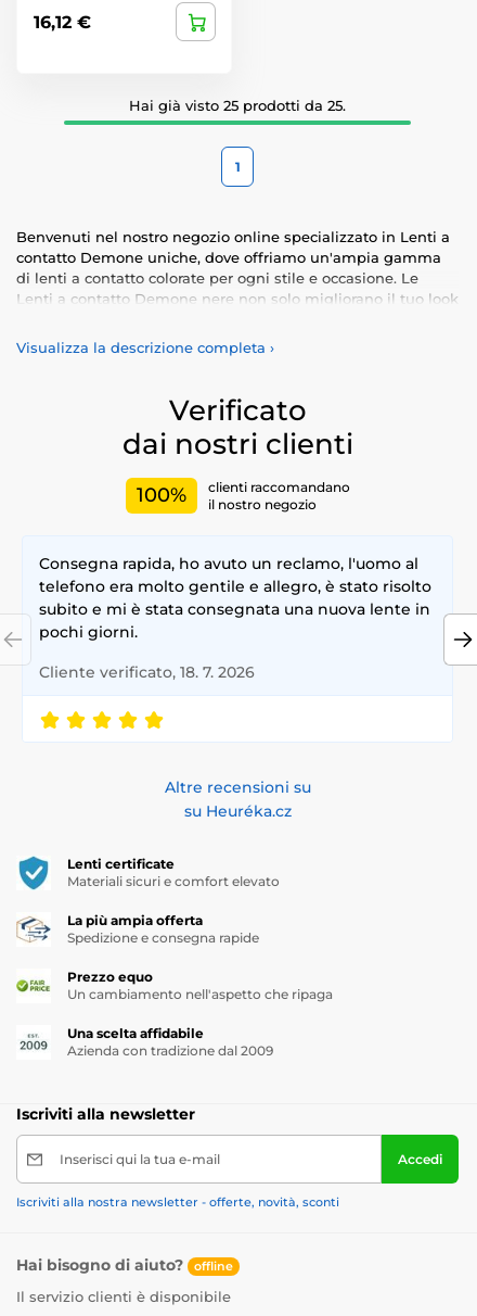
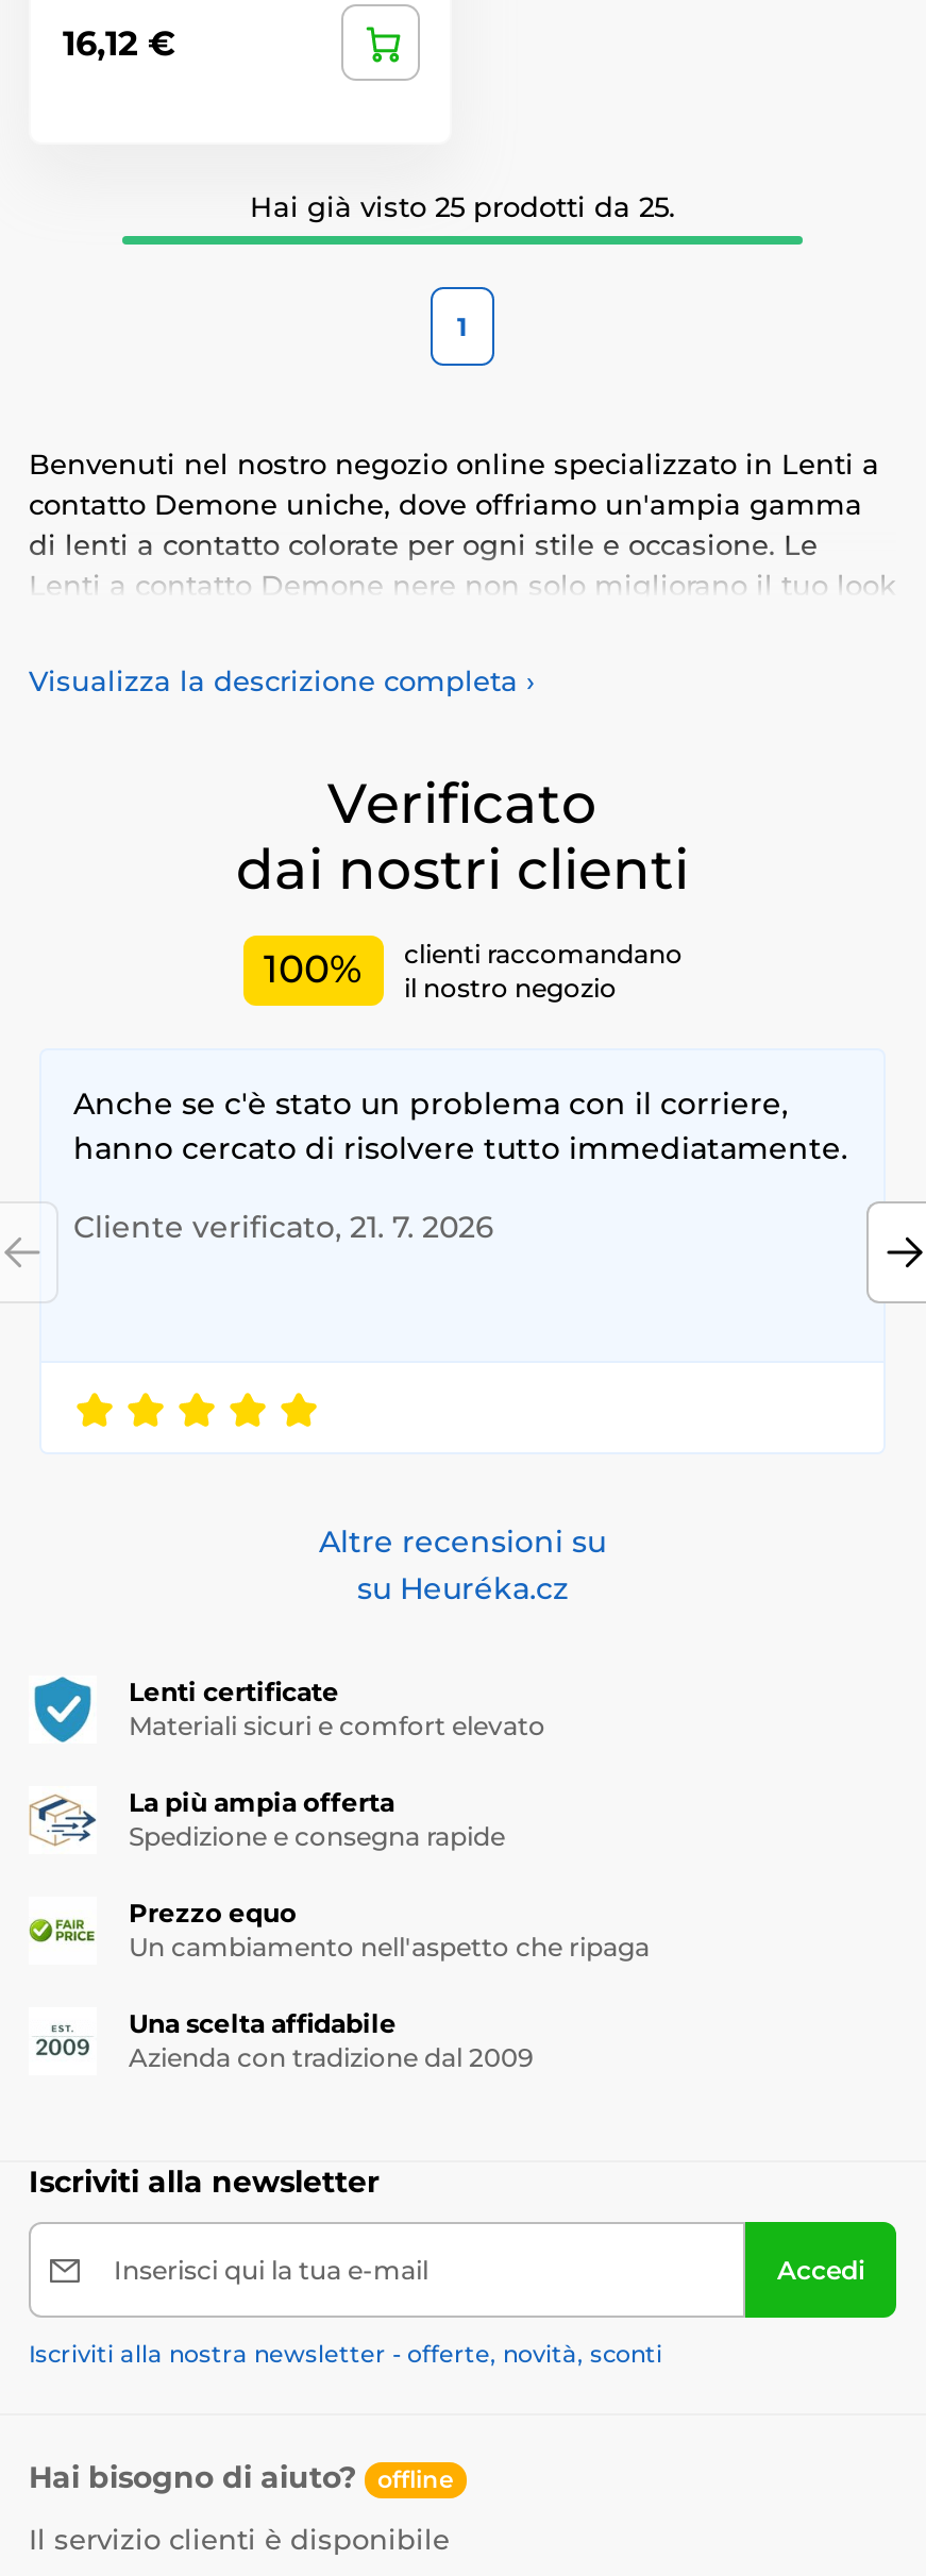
- Consegna rapida, ho avuto un reclamo, l'uomo al
- telefono era molto gentile e allegro, è stato risolto
- subito e mi è stata consegnata una nuova lente in
- pochi giorni.
+ Anche se c'è stato un problema con il corriere,
+ hanno cercato di risolvere tutto immediatamente.

- Cliente verificato, 18. 7. 2026
+ Cliente verificato, 21. 7. 2026
